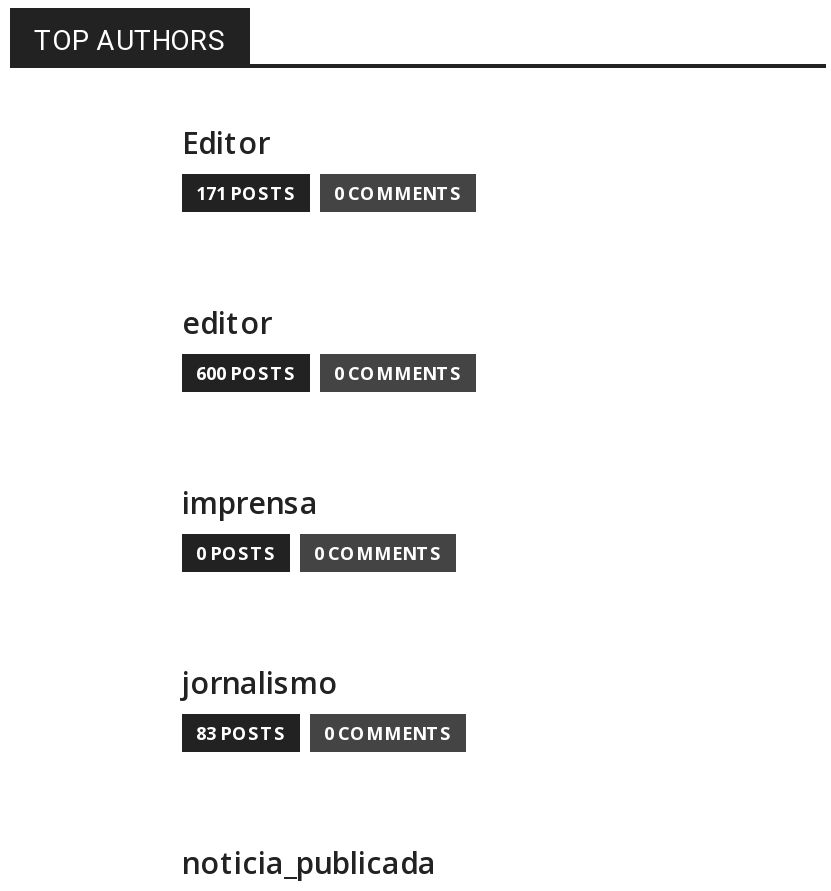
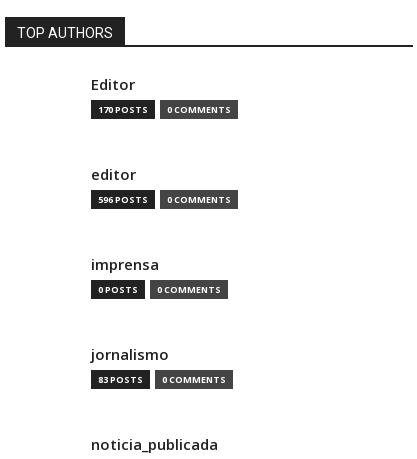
- 171 POSTS 0 COMMENTS
+ 170 POSTS 0 COMMENTS

- 600 POSTS 0 COMMENTS
+ 596 POSTS 0 COMMENTS
